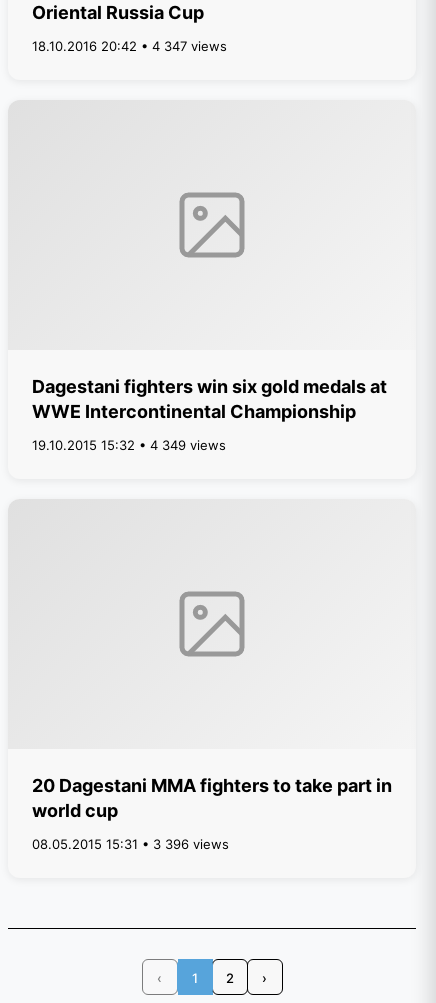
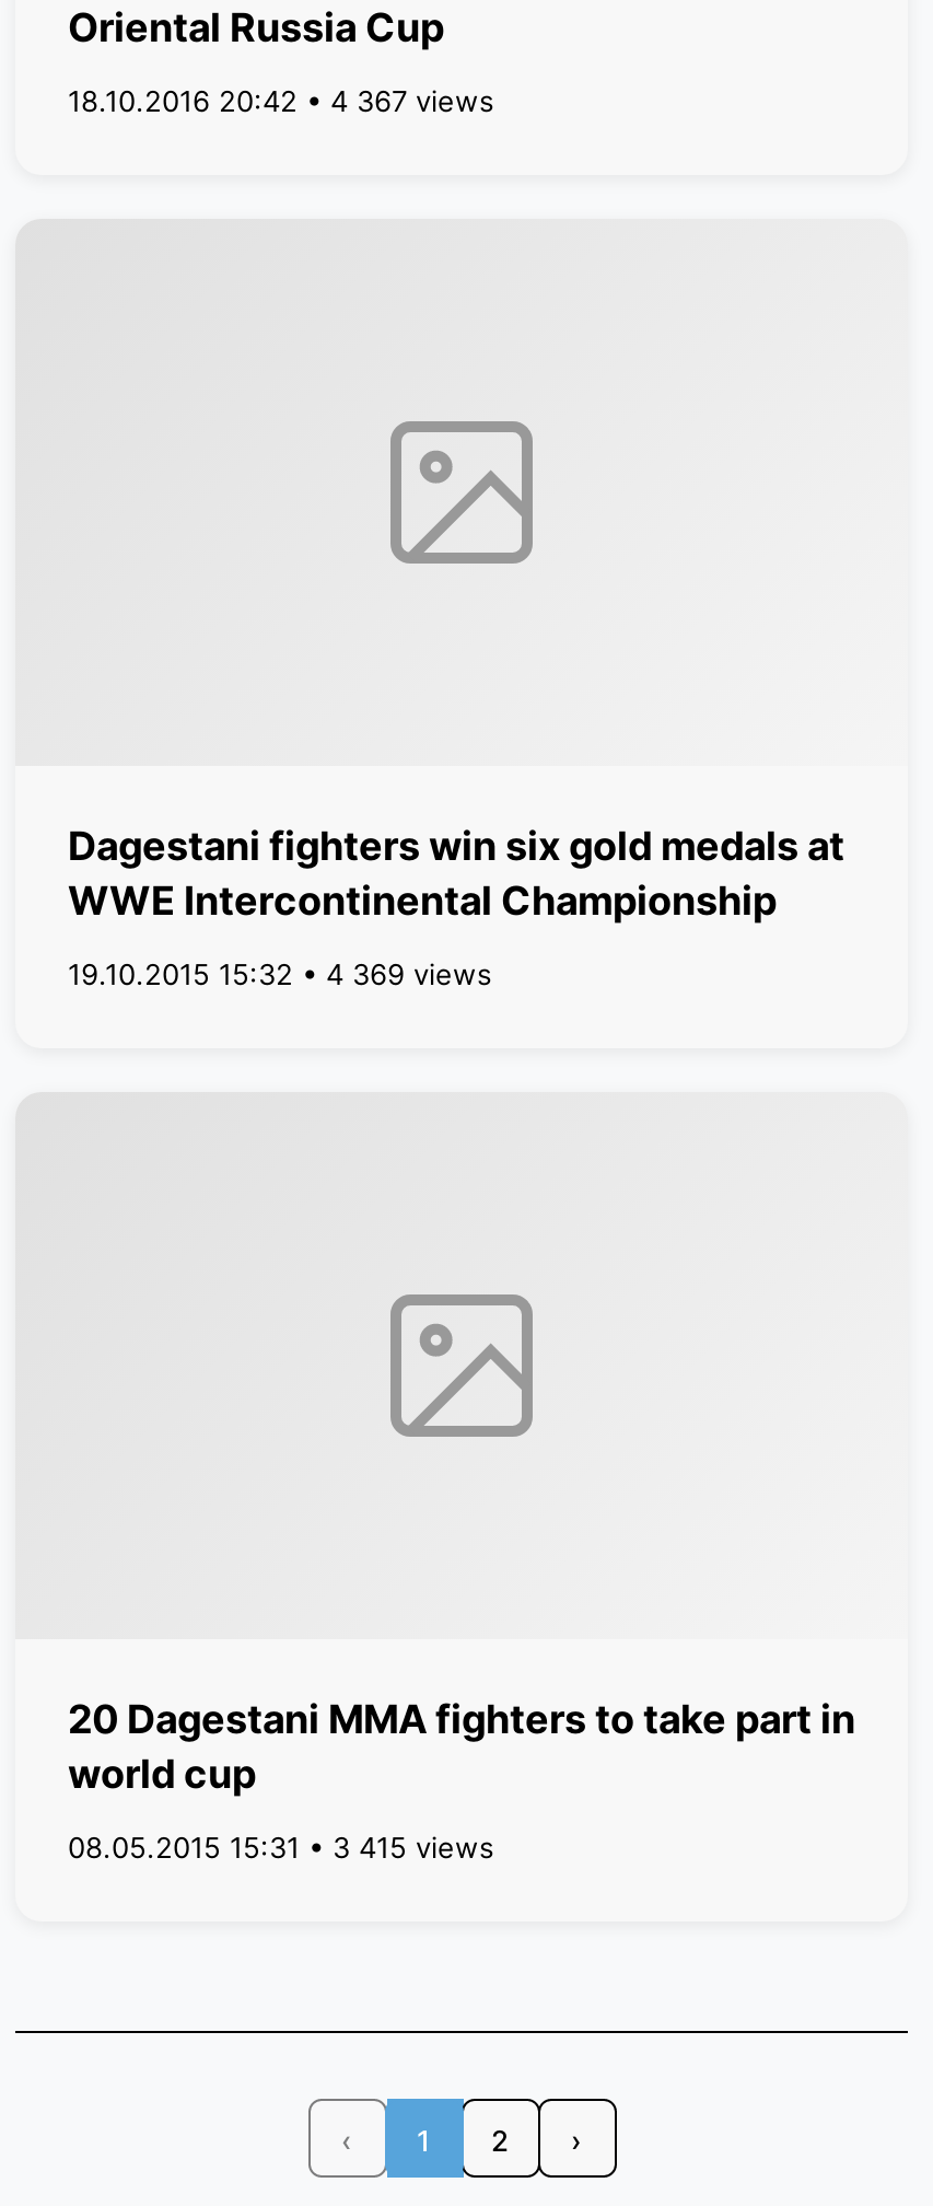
- 18.10.2016 20:42 • 4 347 views
+ 18.10.2016 20:42 • 4 367 views

- 19.10.2015 15:32 • 4 349 views
+ 19.10.2015 15:32 • 4 369 views

- 08.05.2015 15:31 • 3 396 views
+ 08.05.2015 15:31 • 3 415 views
